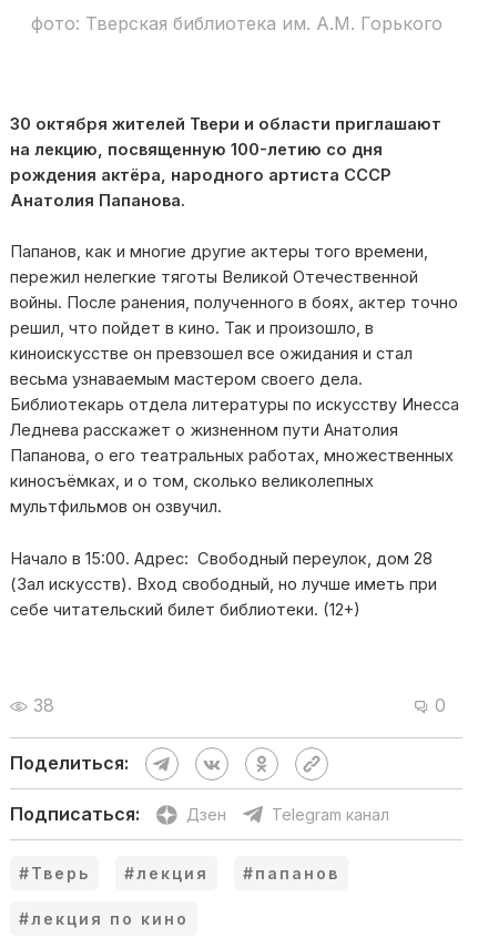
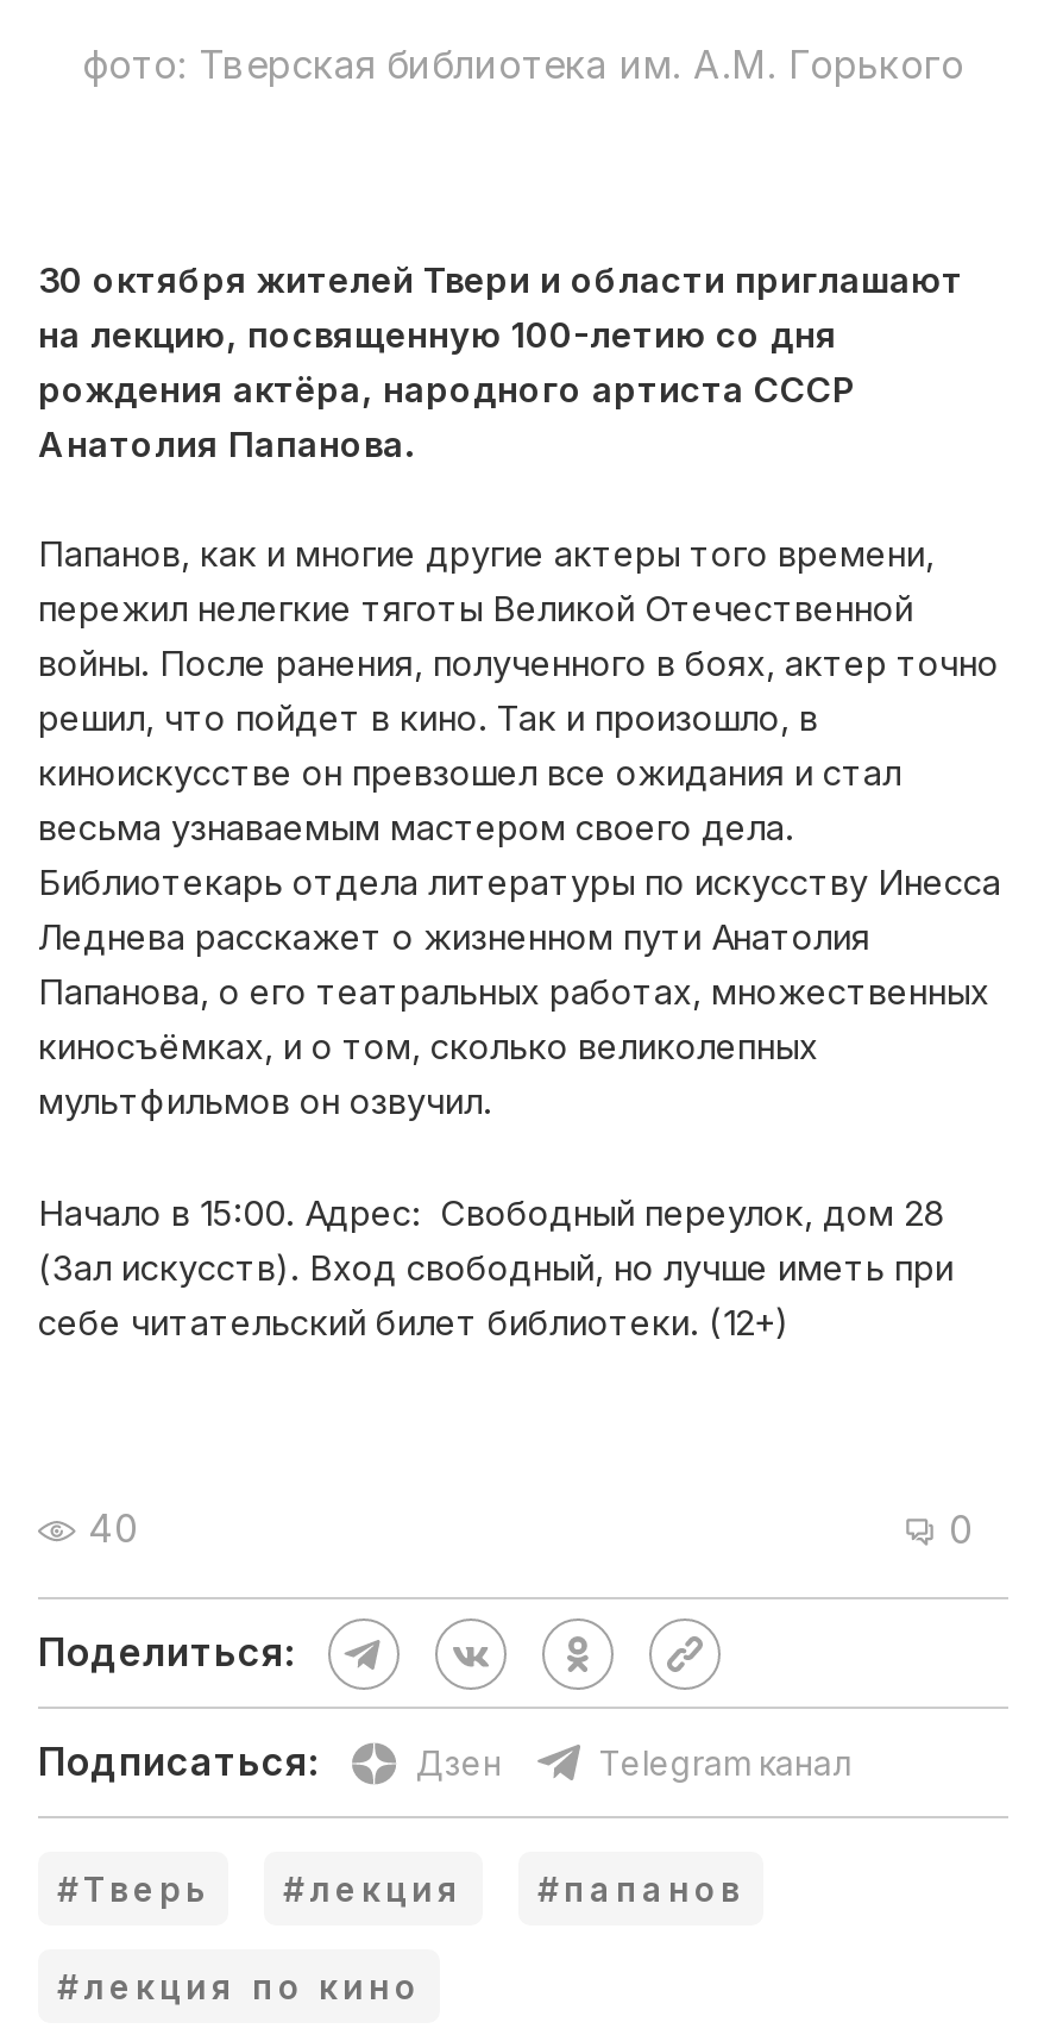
- 38
+ 40
